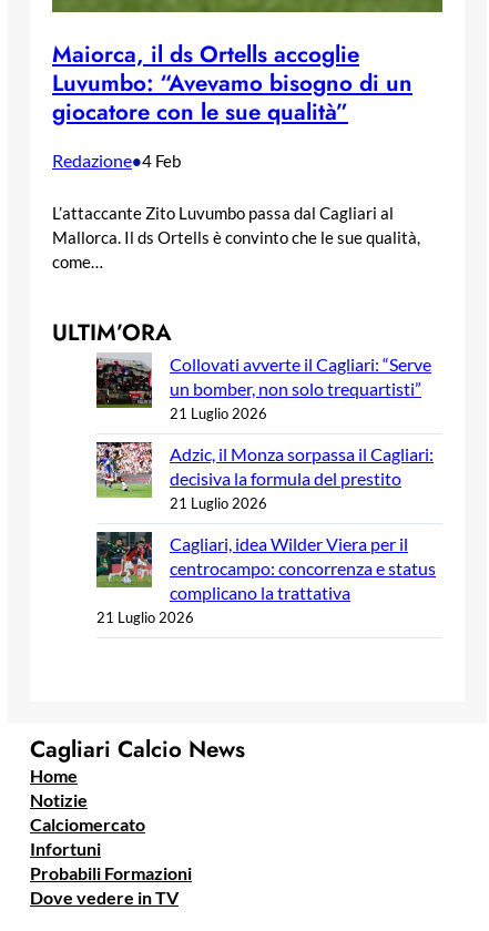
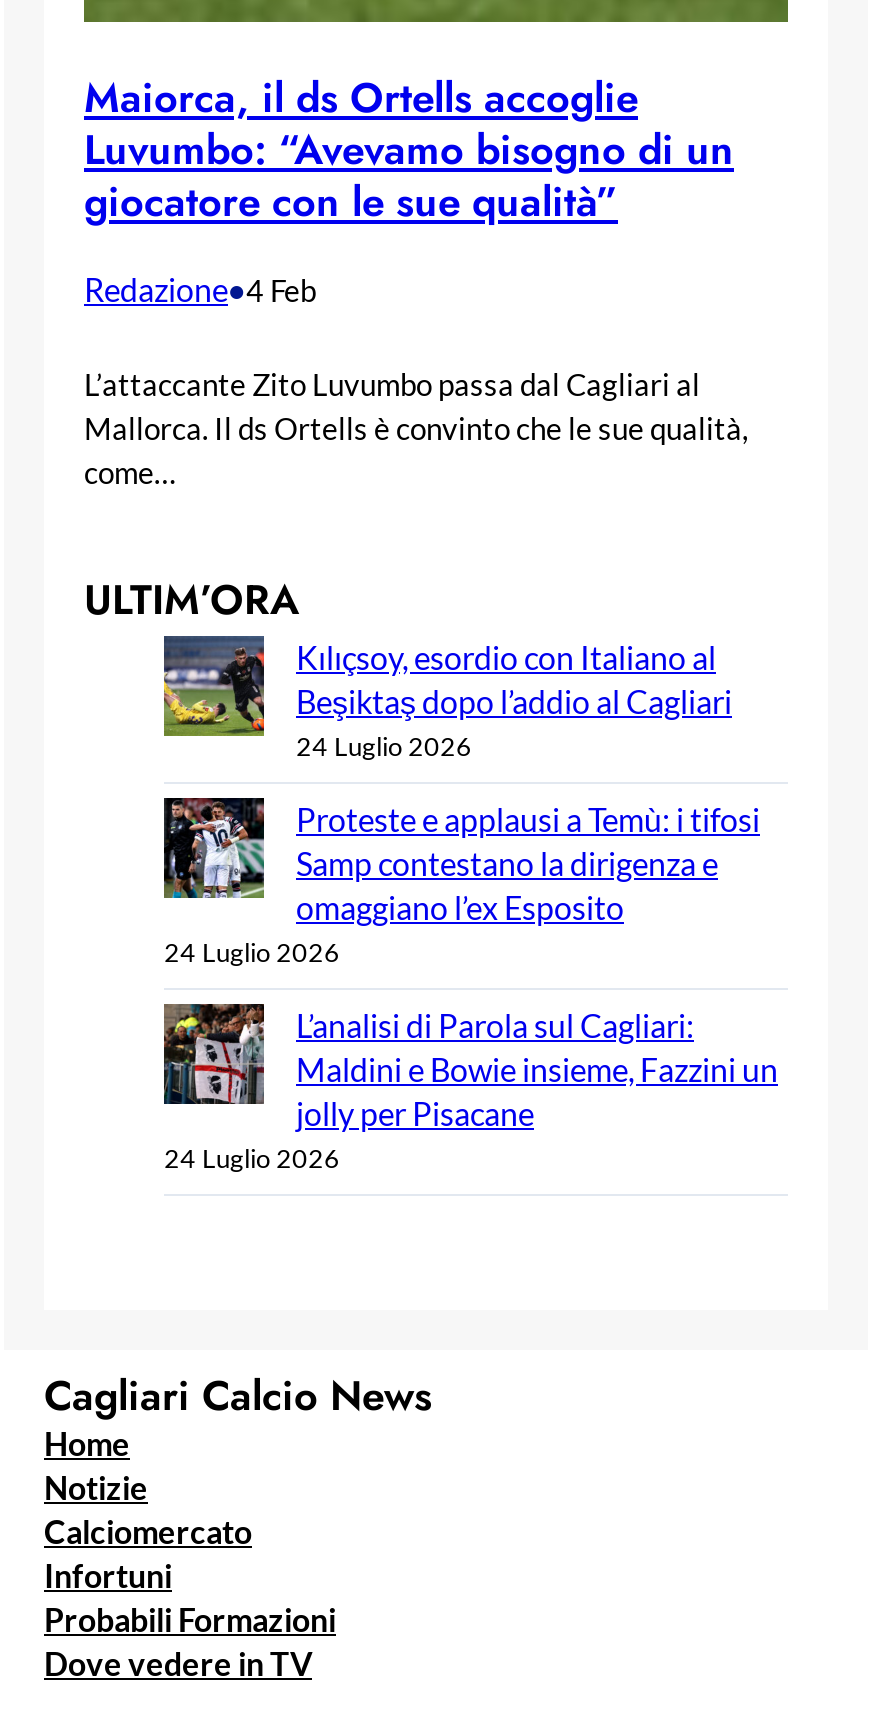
- [image]
- Collovati avverte il Cagliari: “Serve
- un bomber, non solo trequartisti”
- 21 Luglio 2026
+ [image]
+ Kılıçsoy, esordio con Italiano al
+ Beşiktaş dopo l’addio al Cagliari
+ 24 Luglio 2026

- [image]
- Adzic, il Monza sorpassa il Cagliari:
- decisiva la formula del prestito
- 21 Luglio 2026
+ [image]
+ Proteste e applausi a Temù: i tifosi
+ Samp contestano la dirigenza e
+ omaggiano l’ex Esposito
+ 24 Luglio 2026

- [image]
- Cagliari, idea Wilder Viera per il
- centrocampo: concorrenza e status
- complicano la trattativa
- 21 Luglio 2026
+ [image]
+ L’analisi di Parola sul Cagliari:
+ Maldini e Bowie insieme, Fazzini un
+ jolly per Pisacane
+ 24 Luglio 2026
